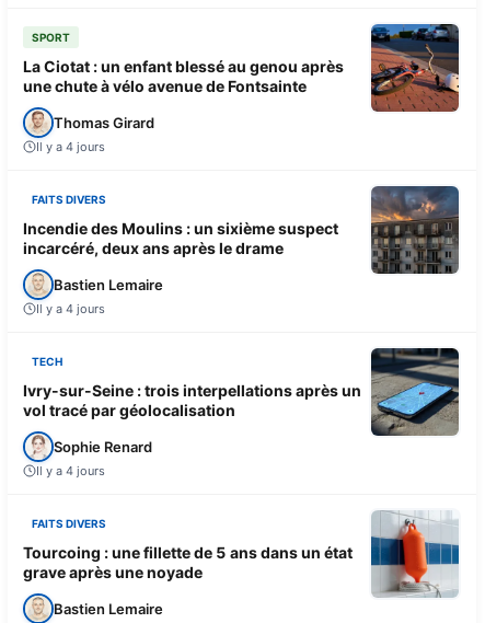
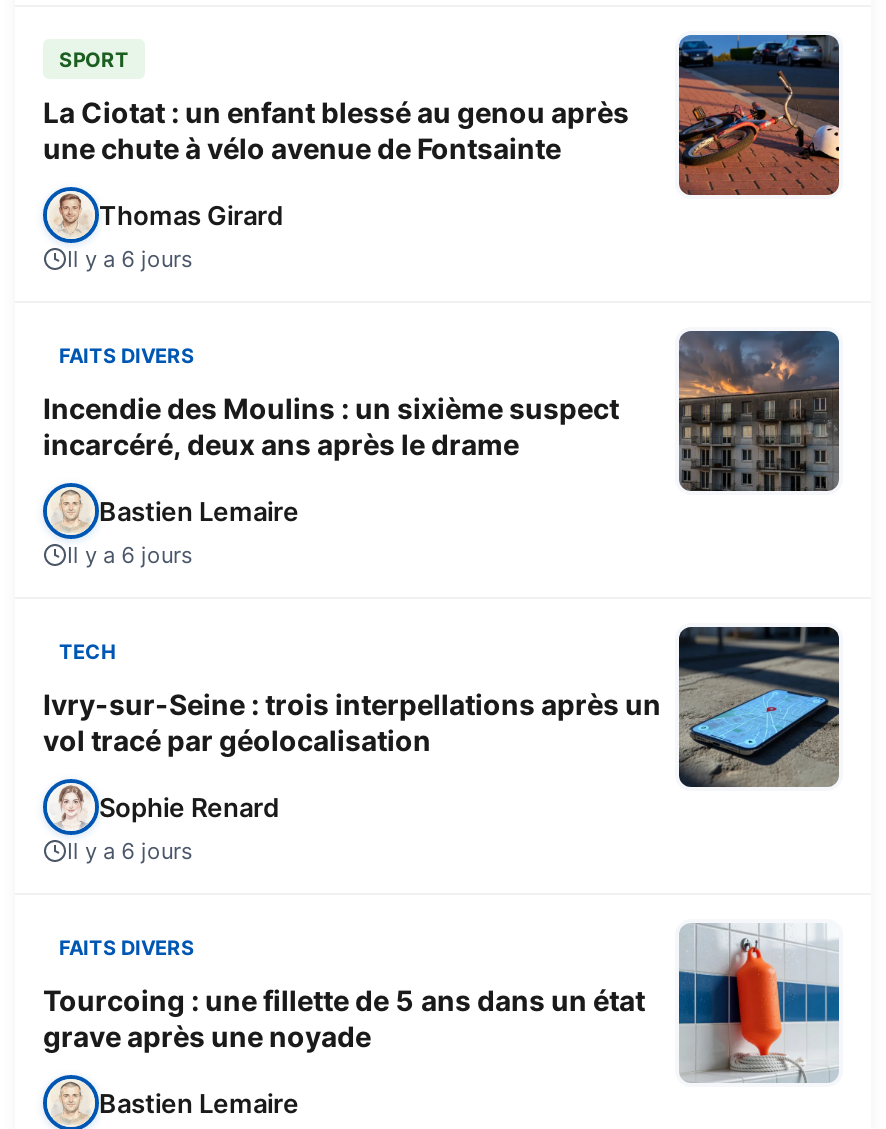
- Il y a 4 jours
+ Il y a 6 jours

- Il y a 4 jours
+ Il y a 6 jours

- Il y a 4 jours
+ Il y a 6 jours
